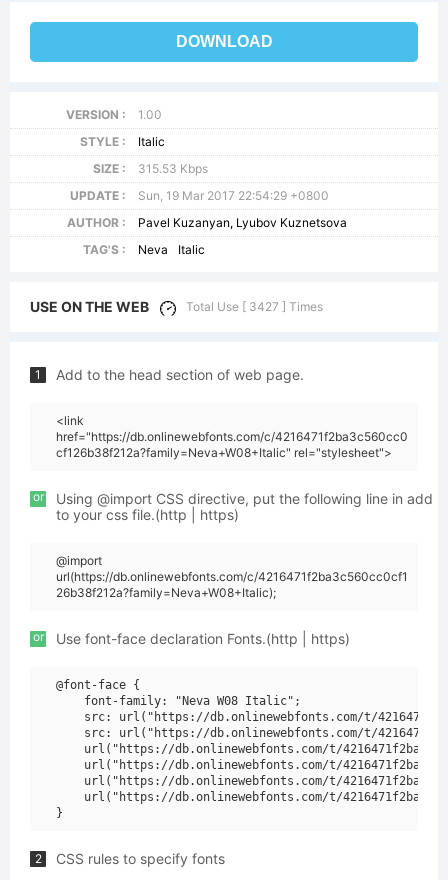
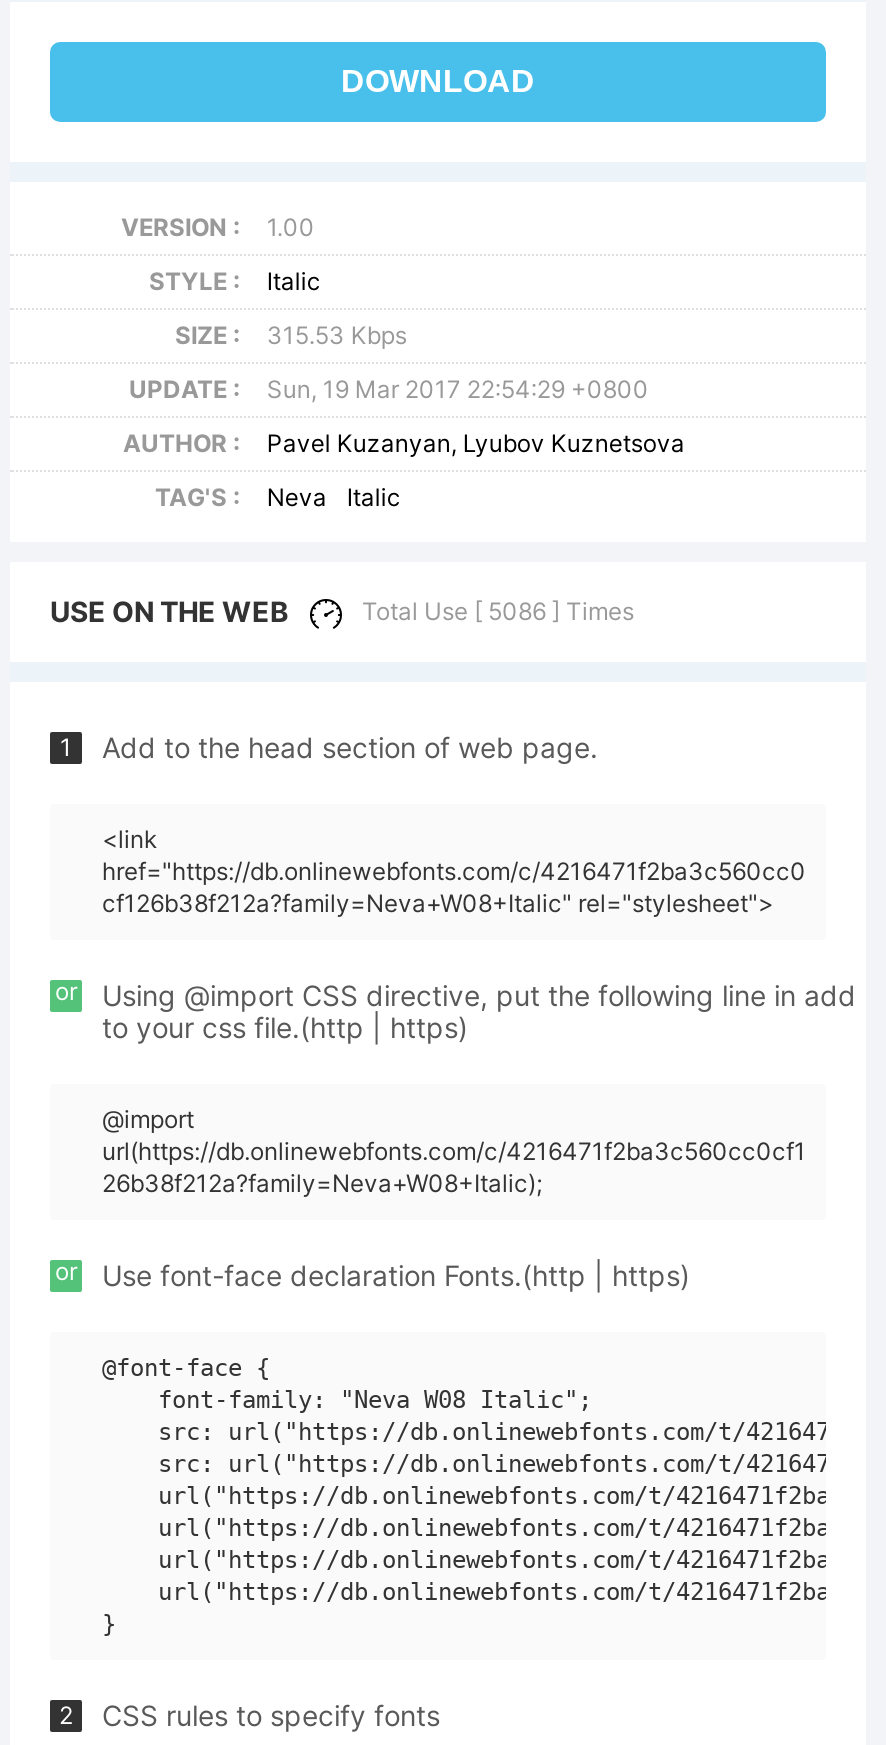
- Total Use [ 3427 ] Times
+ Total Use [ 5086 ] Times
